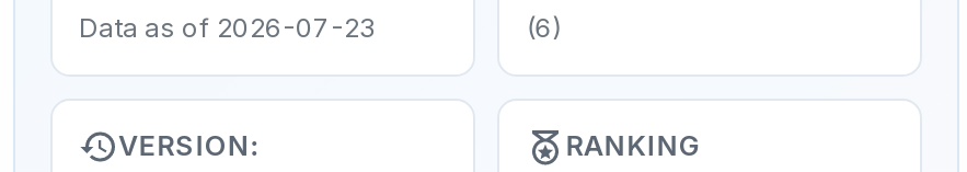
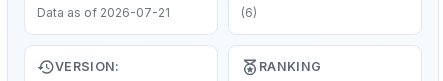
- Data as of 2026-07-23
+ Data as of 2026-07-21
